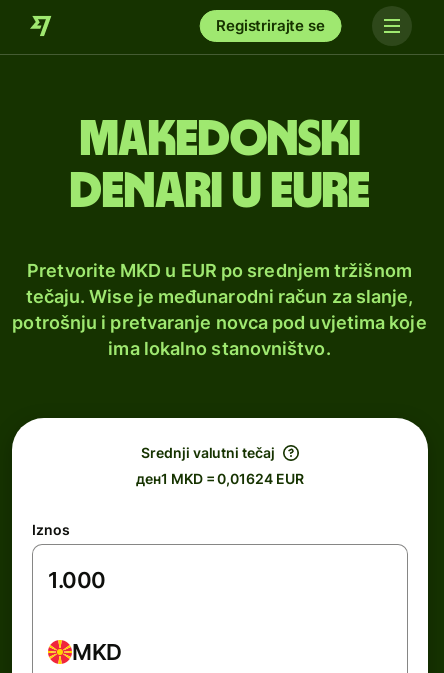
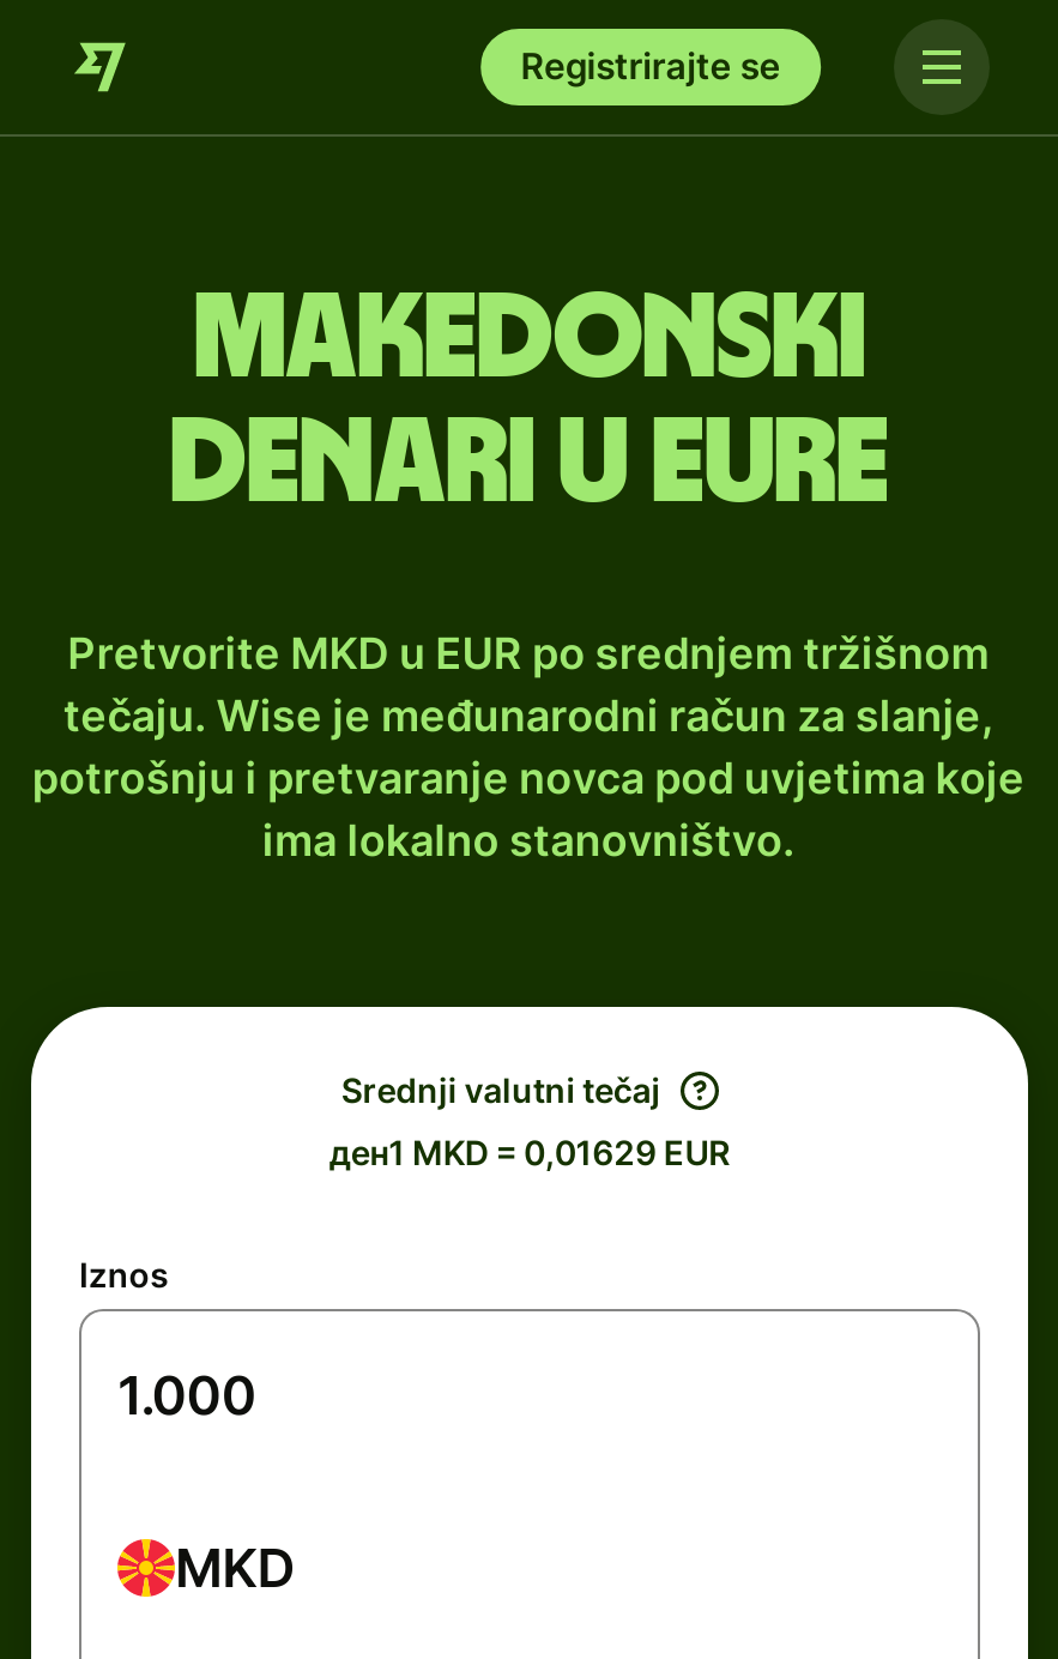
- ден1 MKD = 0,01624 EUR
+ ден1 MKD = 0,01629 EUR
